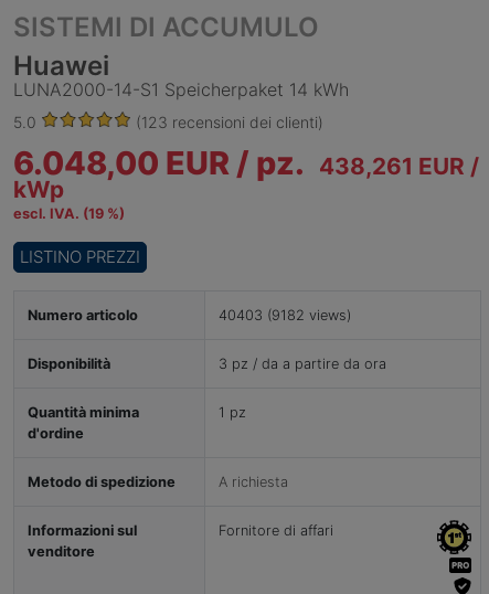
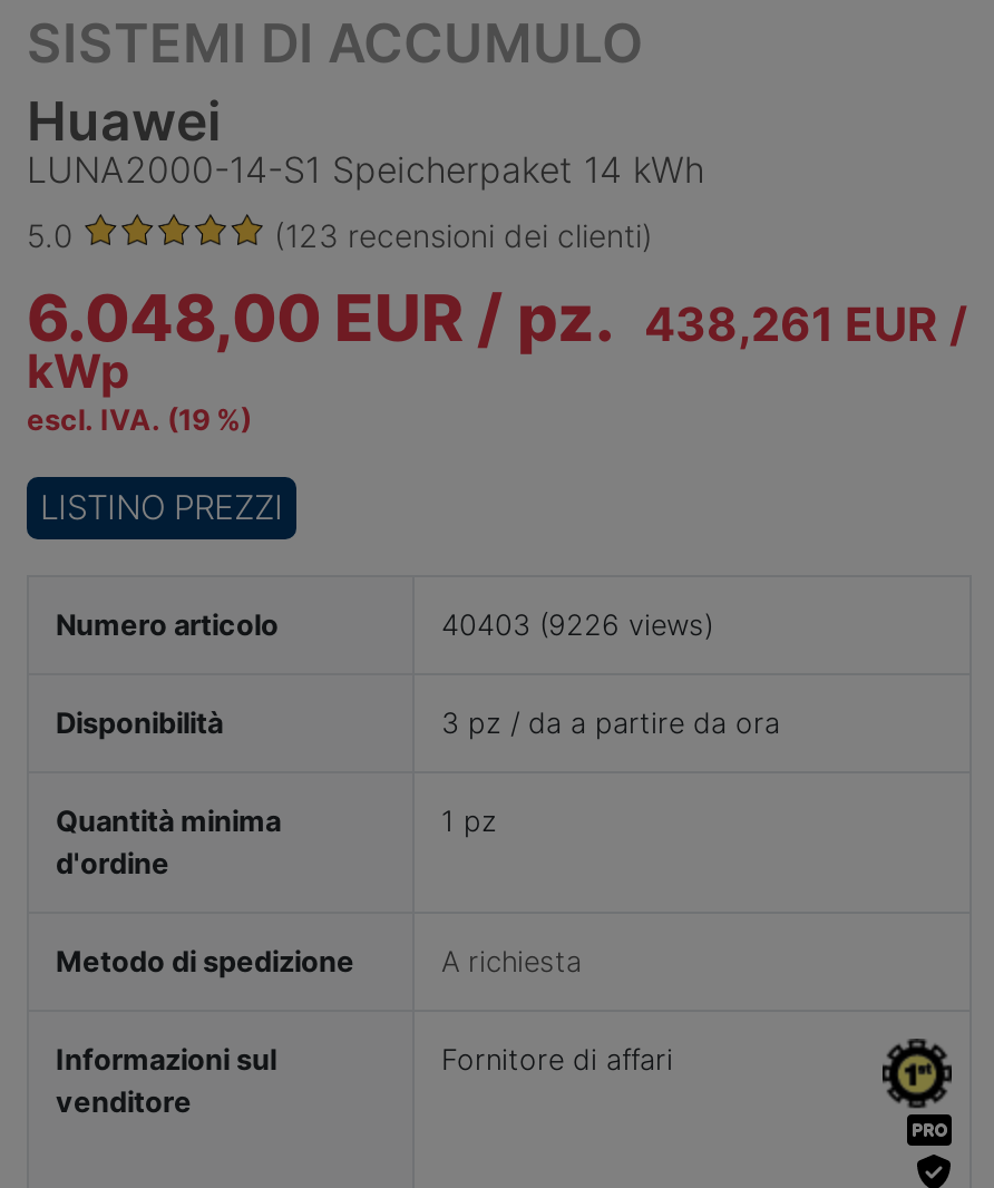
- 40403 (9182 views)
+ 40403 (9226 views)
